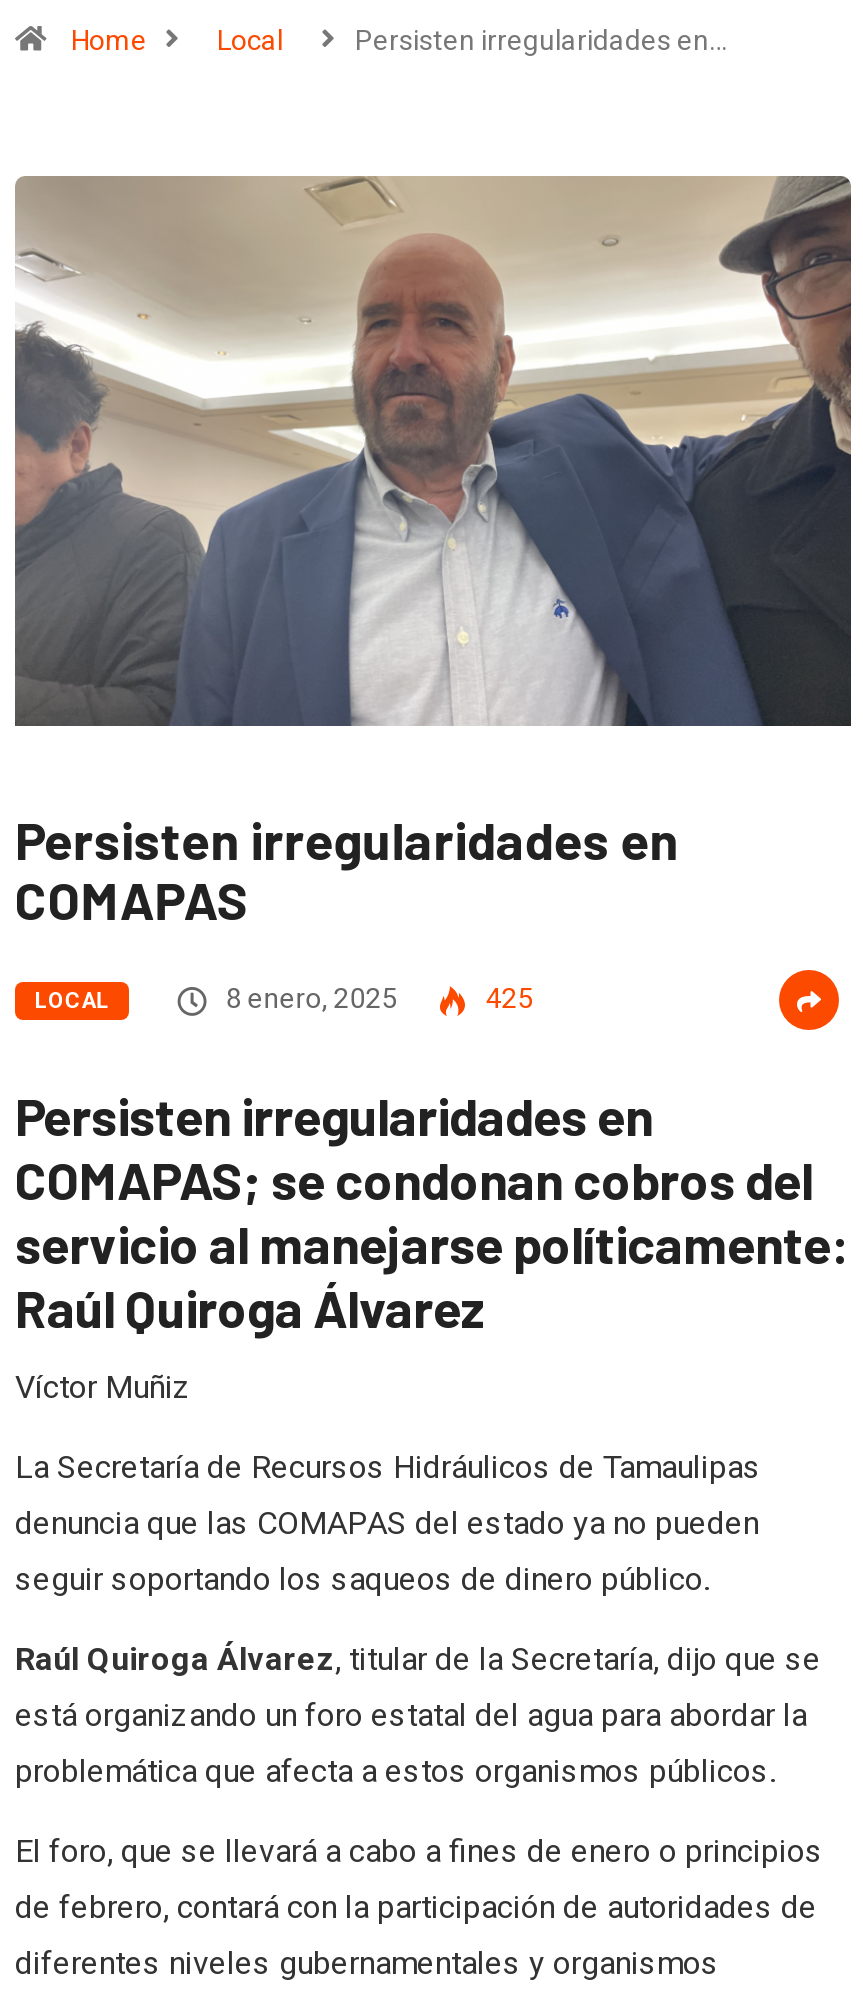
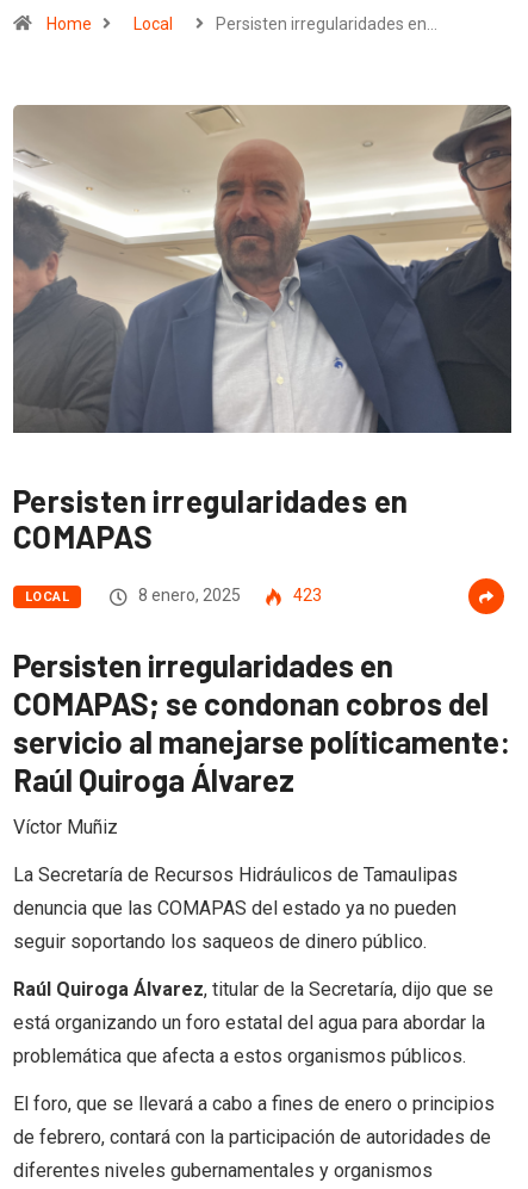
- 425
+ 423
